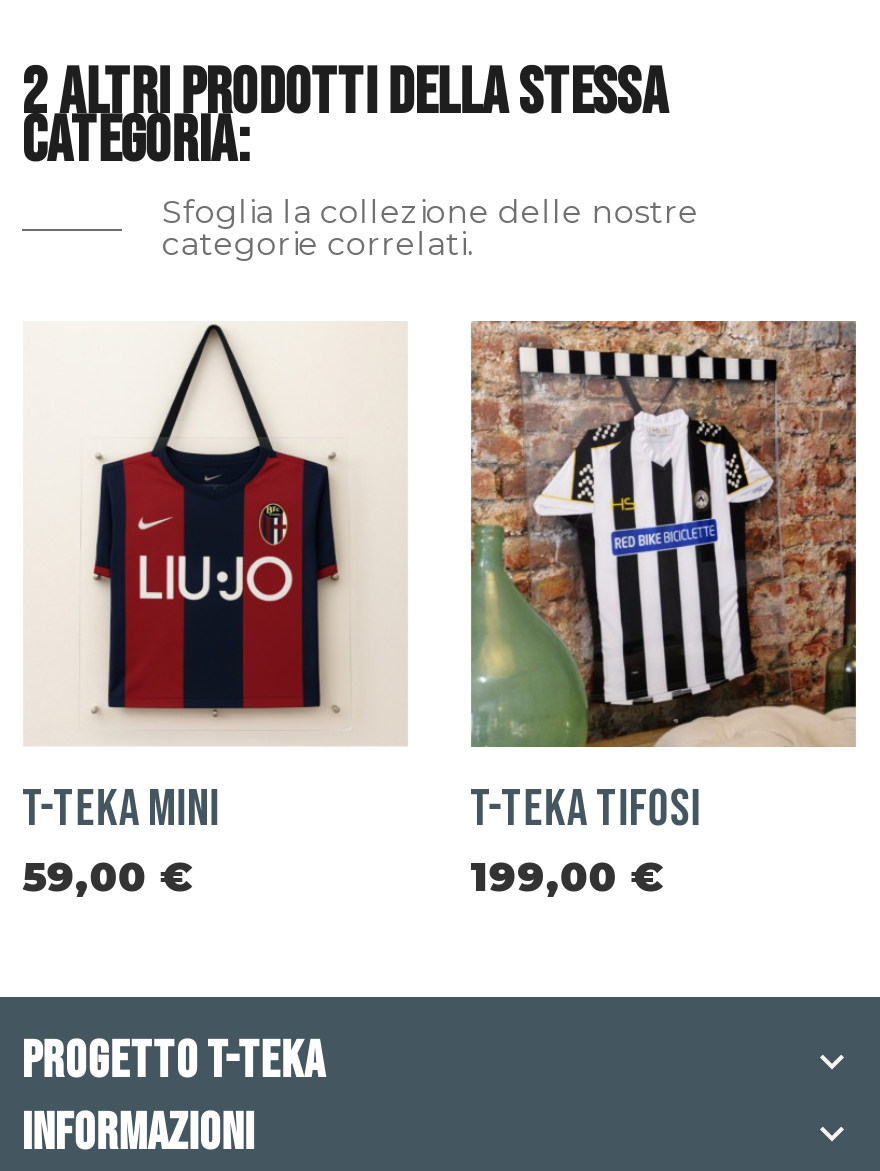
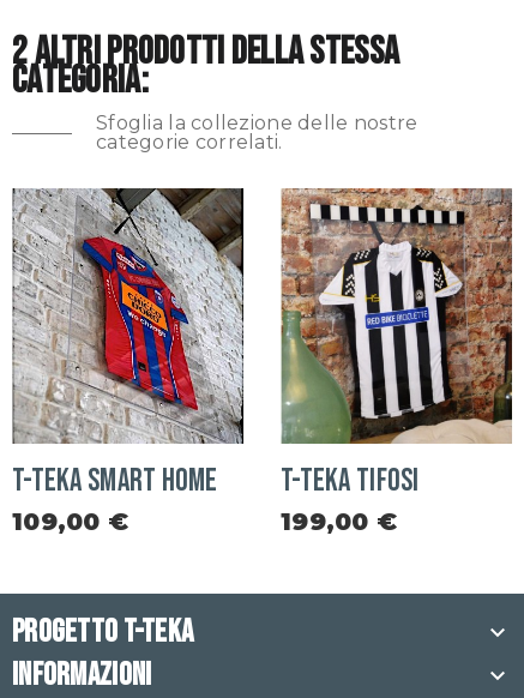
- [image]
- T-TEKA MINI
- 59,00 €
+ [image]
+ T-TEKA SMART HOME
+ 109,00 €
